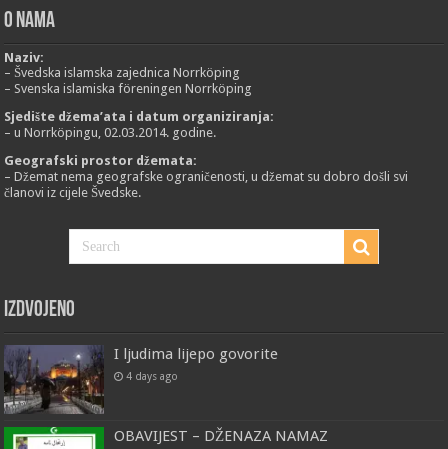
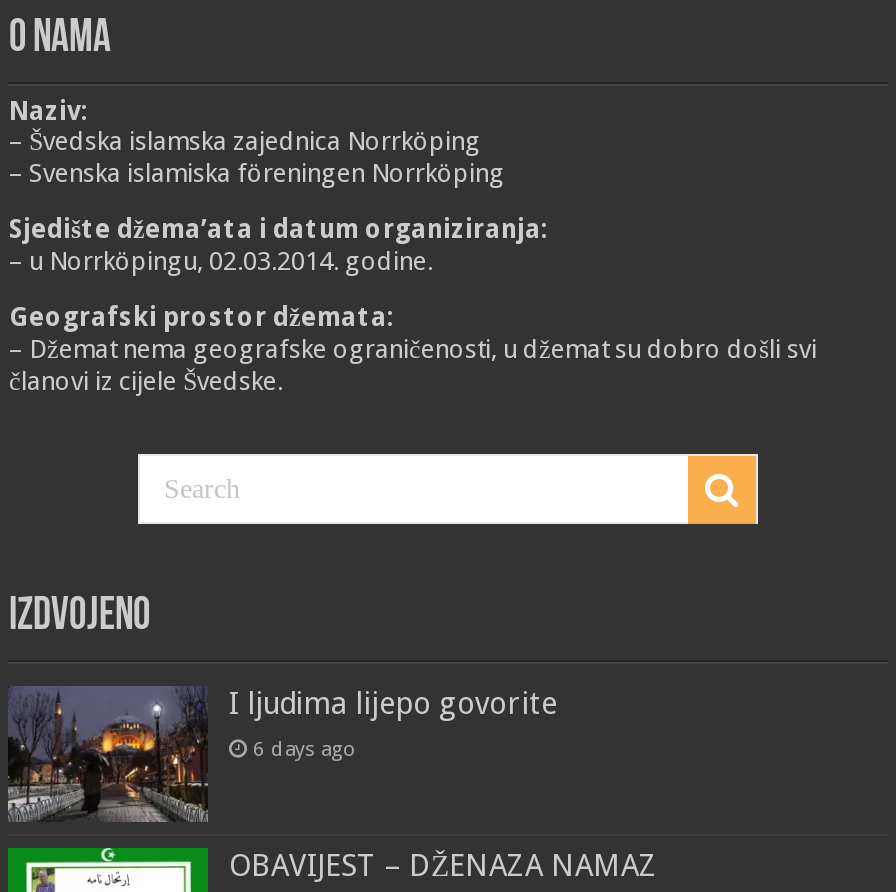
- 4 days ago
+ 6 days ago
